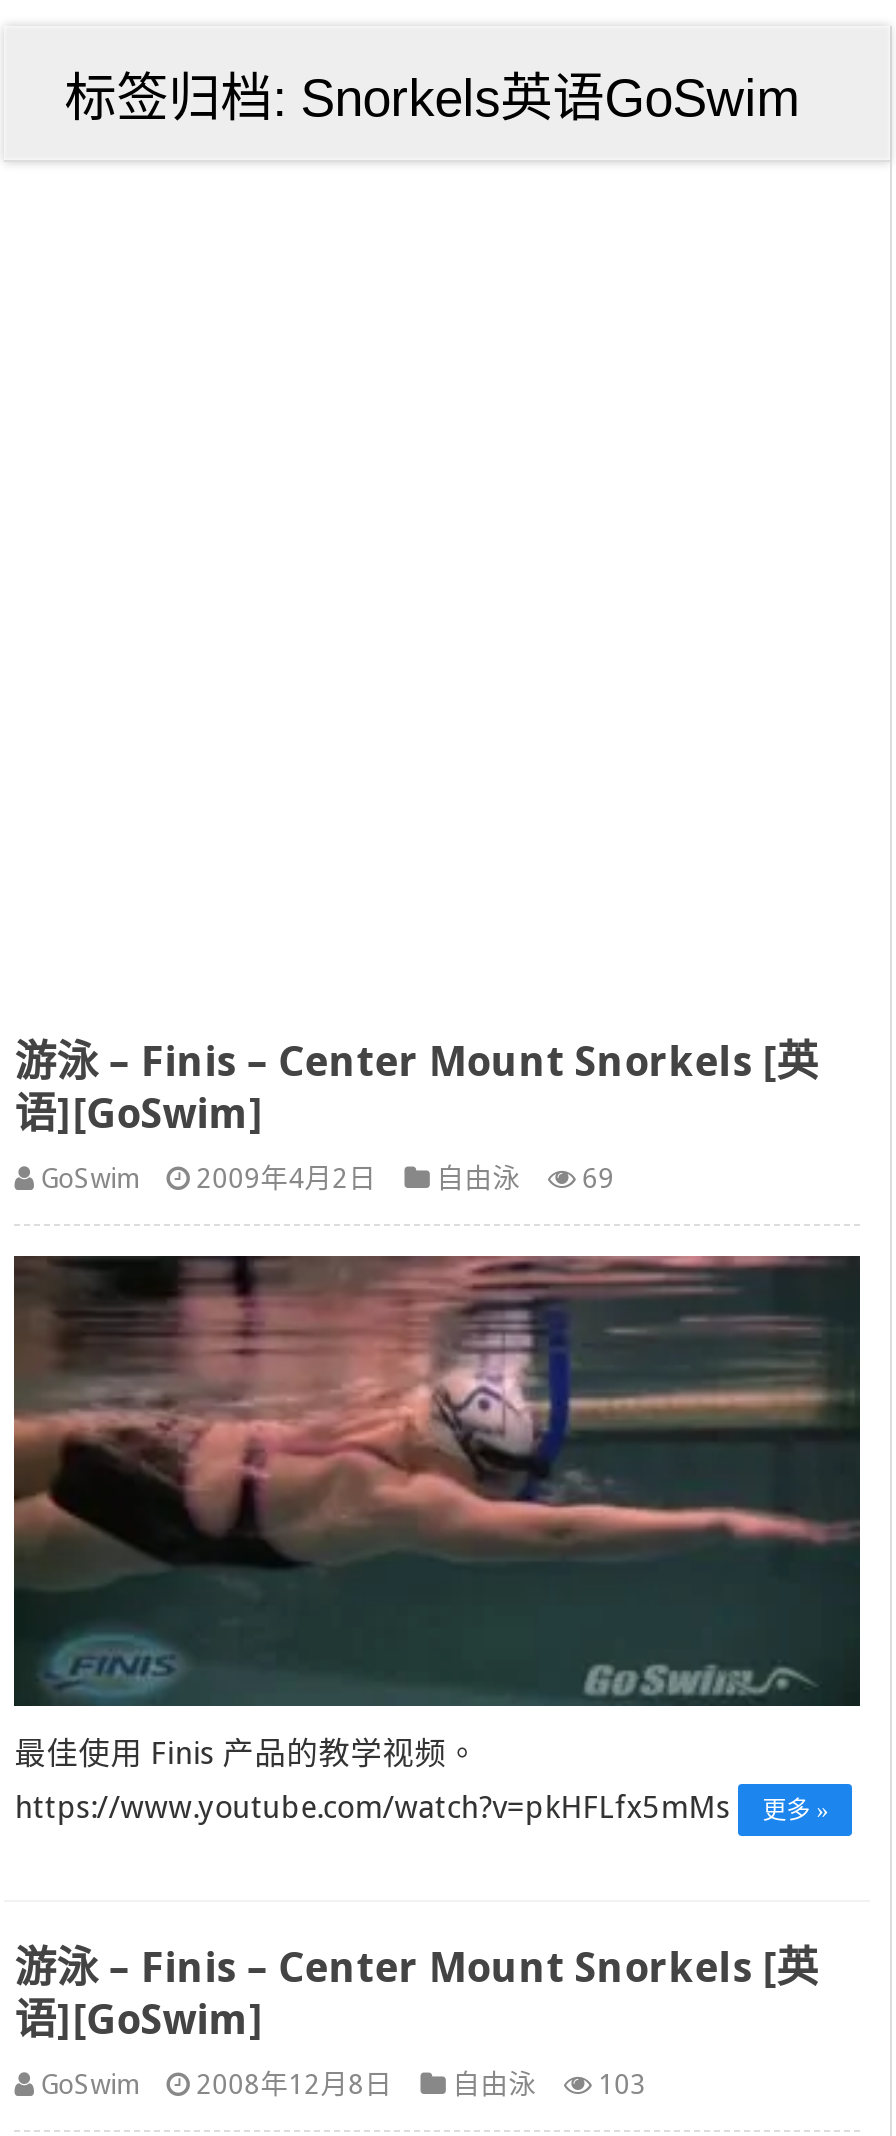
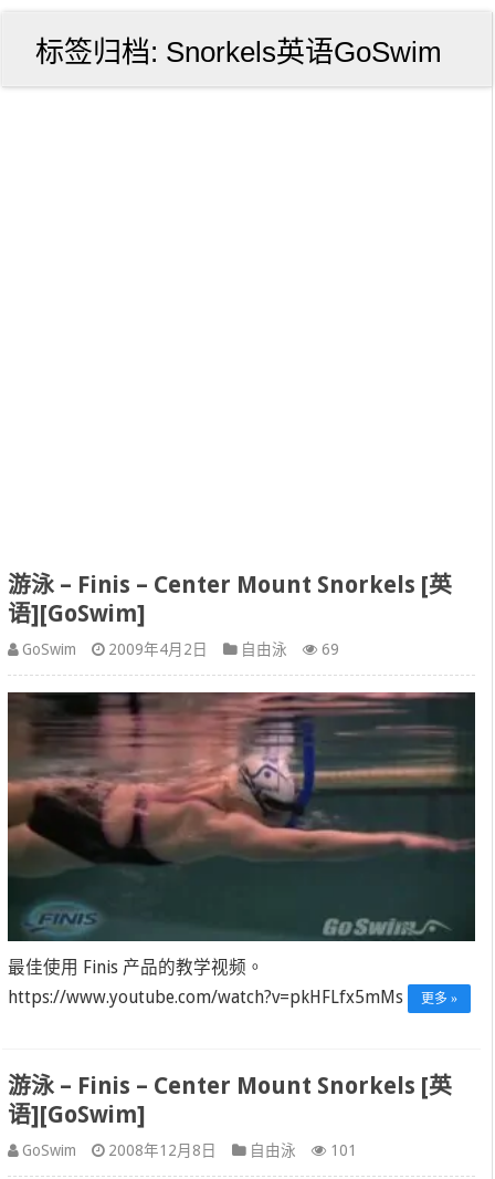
- GoSwim 2008年12月8日 自由泳 103
+ GoSwim 2008年12月8日 自由泳 101
